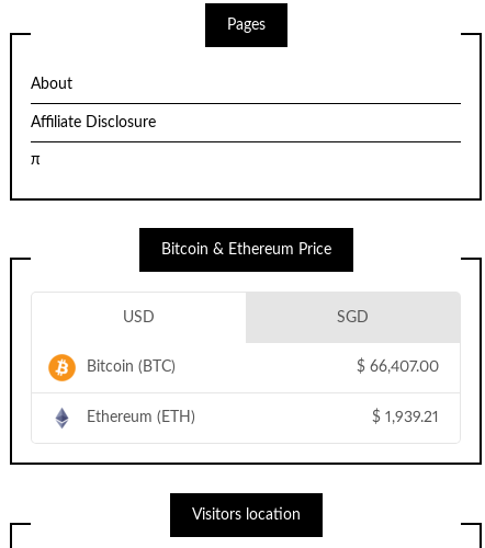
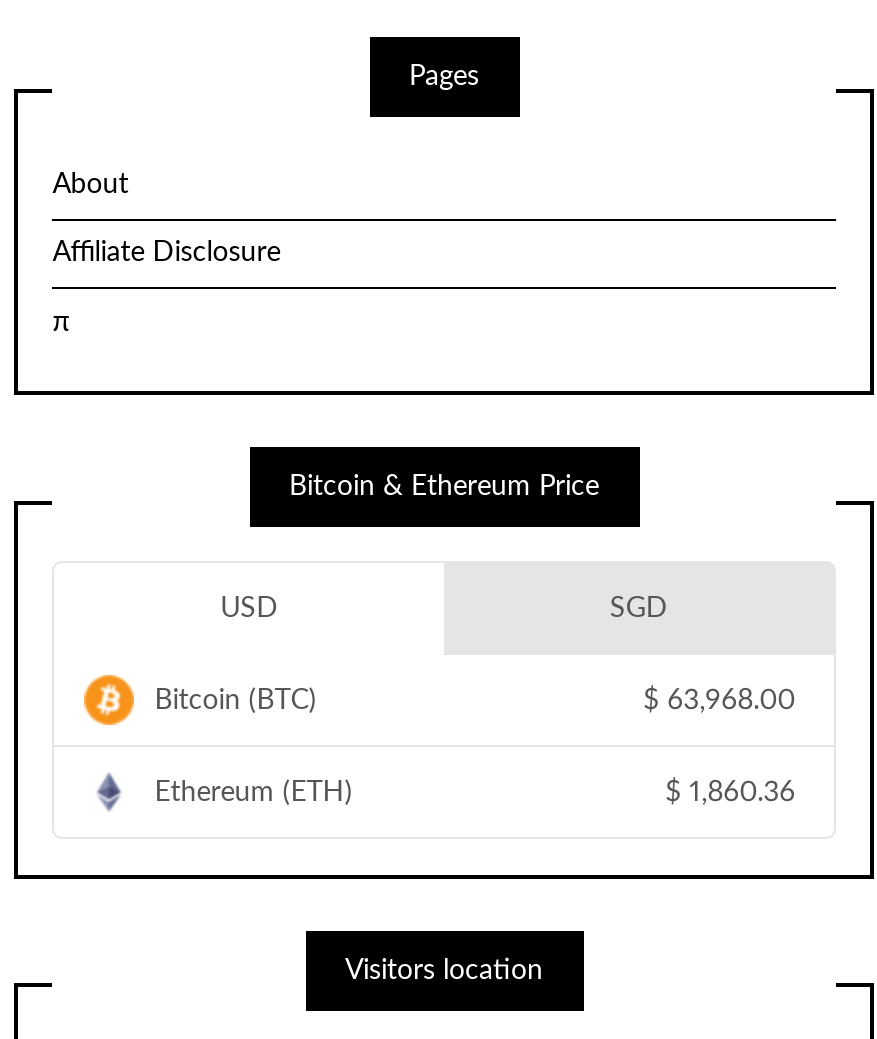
- $ 66,407.00
+ $ 63,968.00

- $ 1,939.21
+ $ 1,860.36
